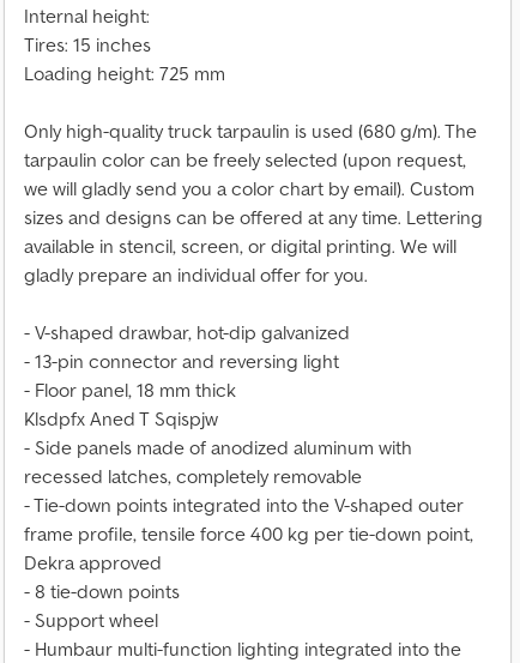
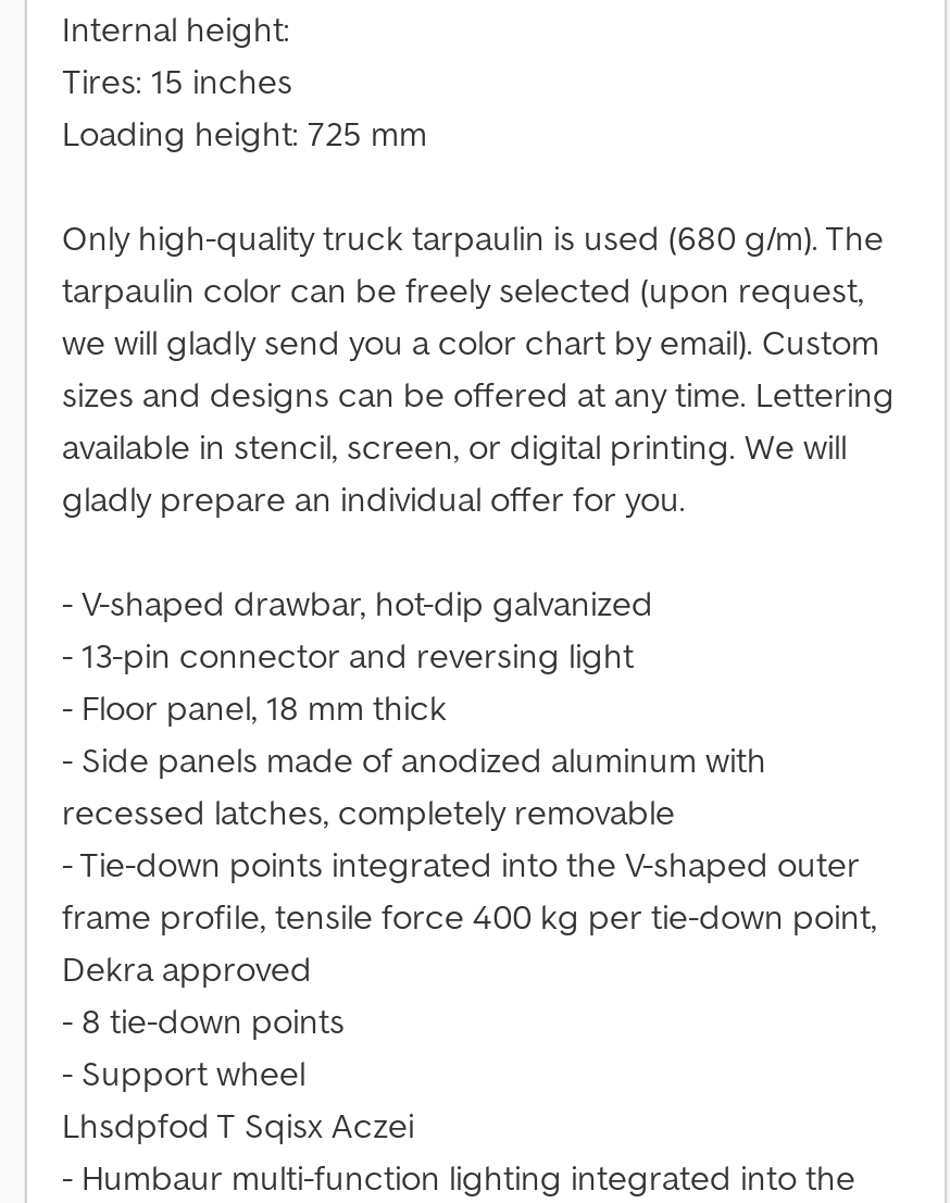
- Klsdpfx Aned T Sqispjw

moved up: - Side panels made of anodized aluminum with | recessed latches, completely removable | - Tie-down points integrated into the V-shaped outer | frame profile, tensile force 400 kg per tie-down point, | Dekra approved | - 8 tie-down points | - Support wheel

+ Lhsdpfod T Sqisx Aczei
